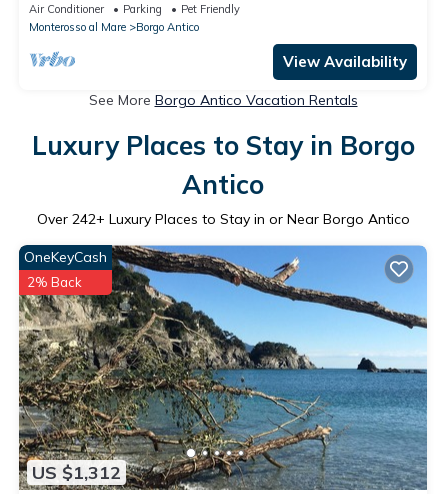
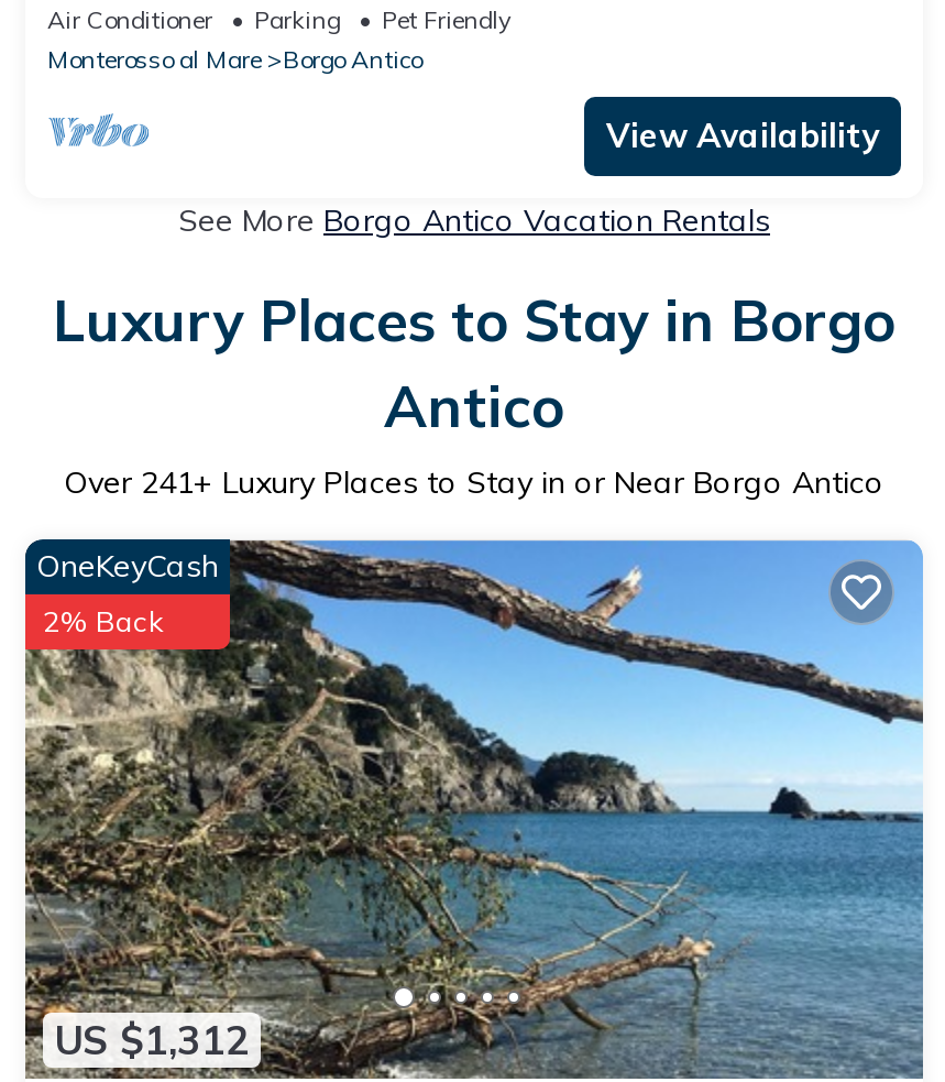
- Over 242+ Luxury Places to Stay in or Near Borgo Antico
+ Over 241+ Luxury Places to Stay in or Near Borgo Antico
